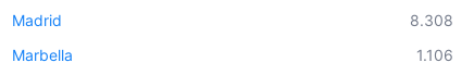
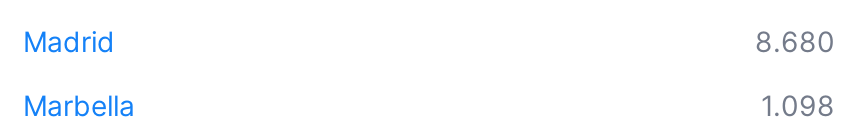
- 8.308
+ 8.680

- 1.106
+ 1.098
